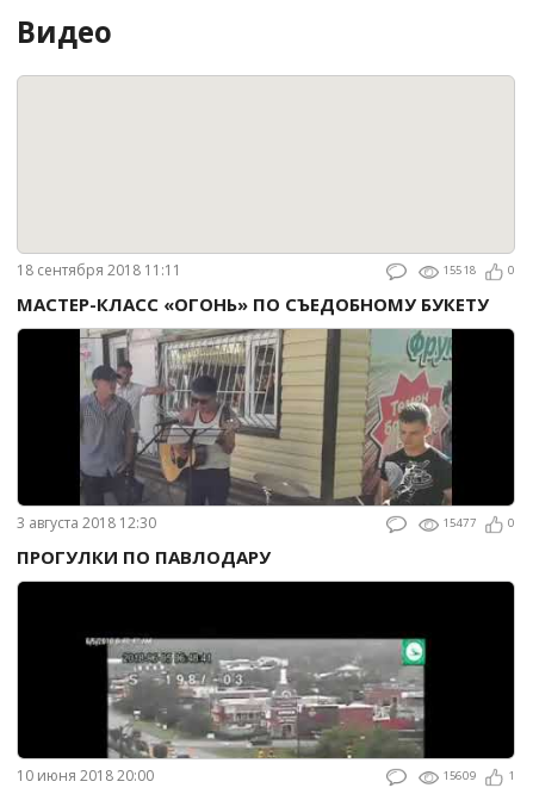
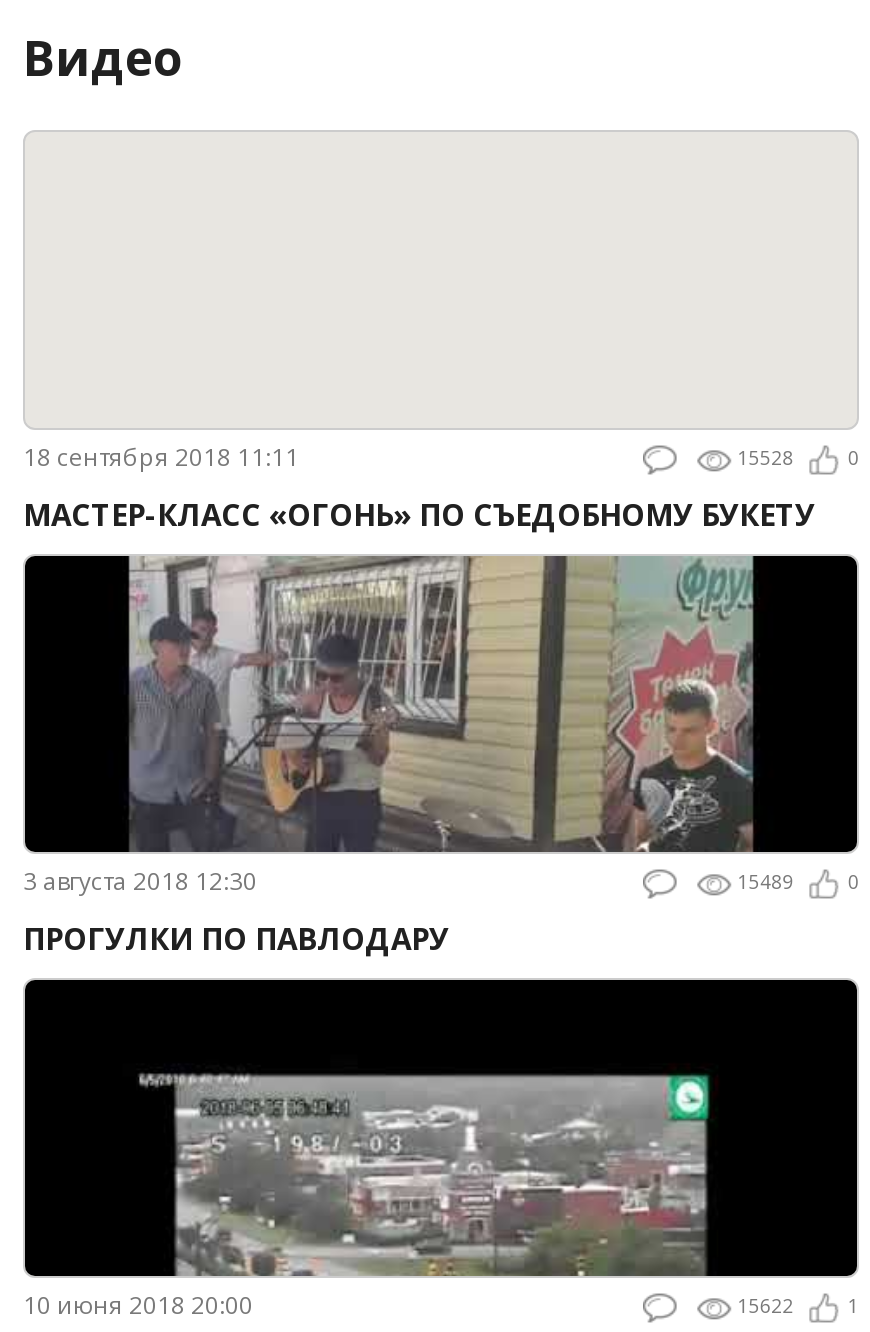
- 15518 0
+ 15528 0

- 15477 0
+ 15489 0

- 15609 1
+ 15622 1
